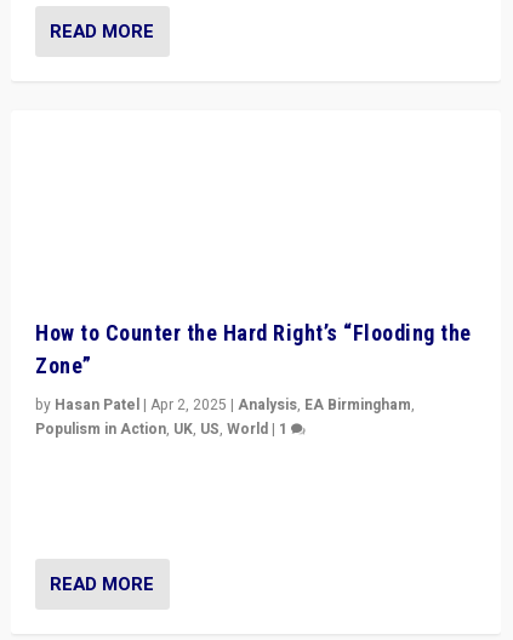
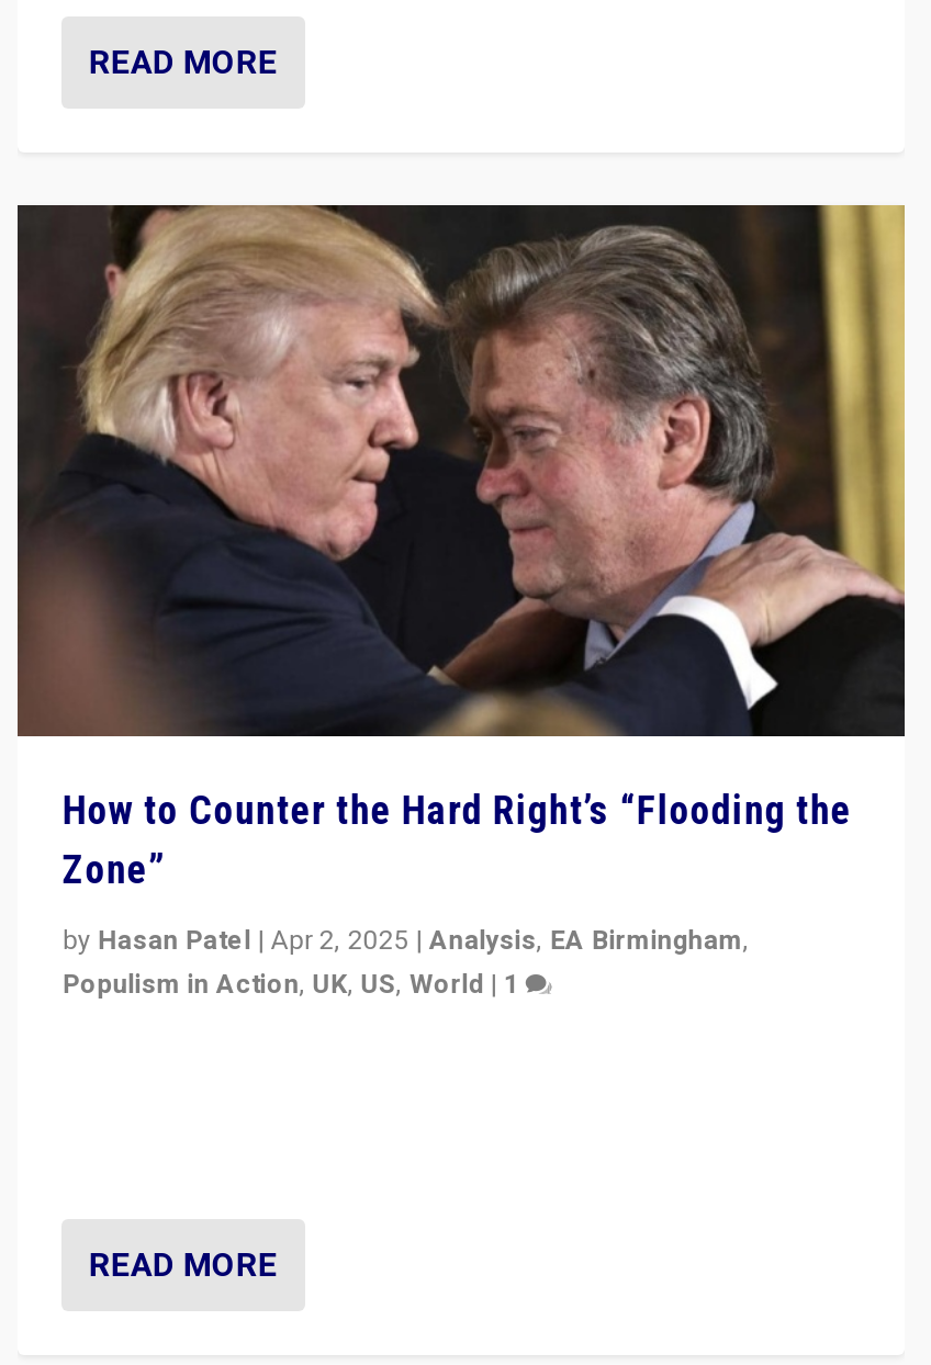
+ [image]
